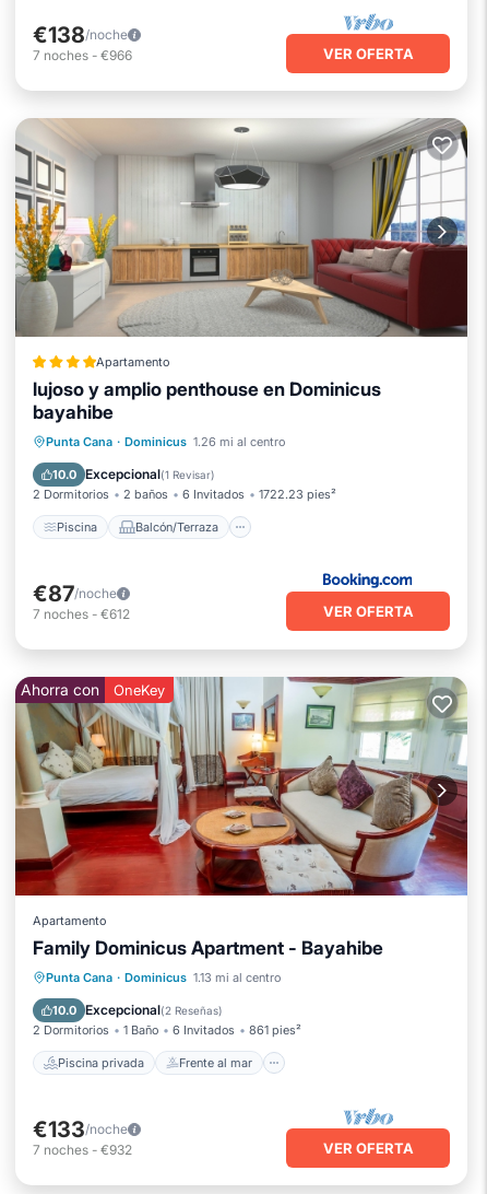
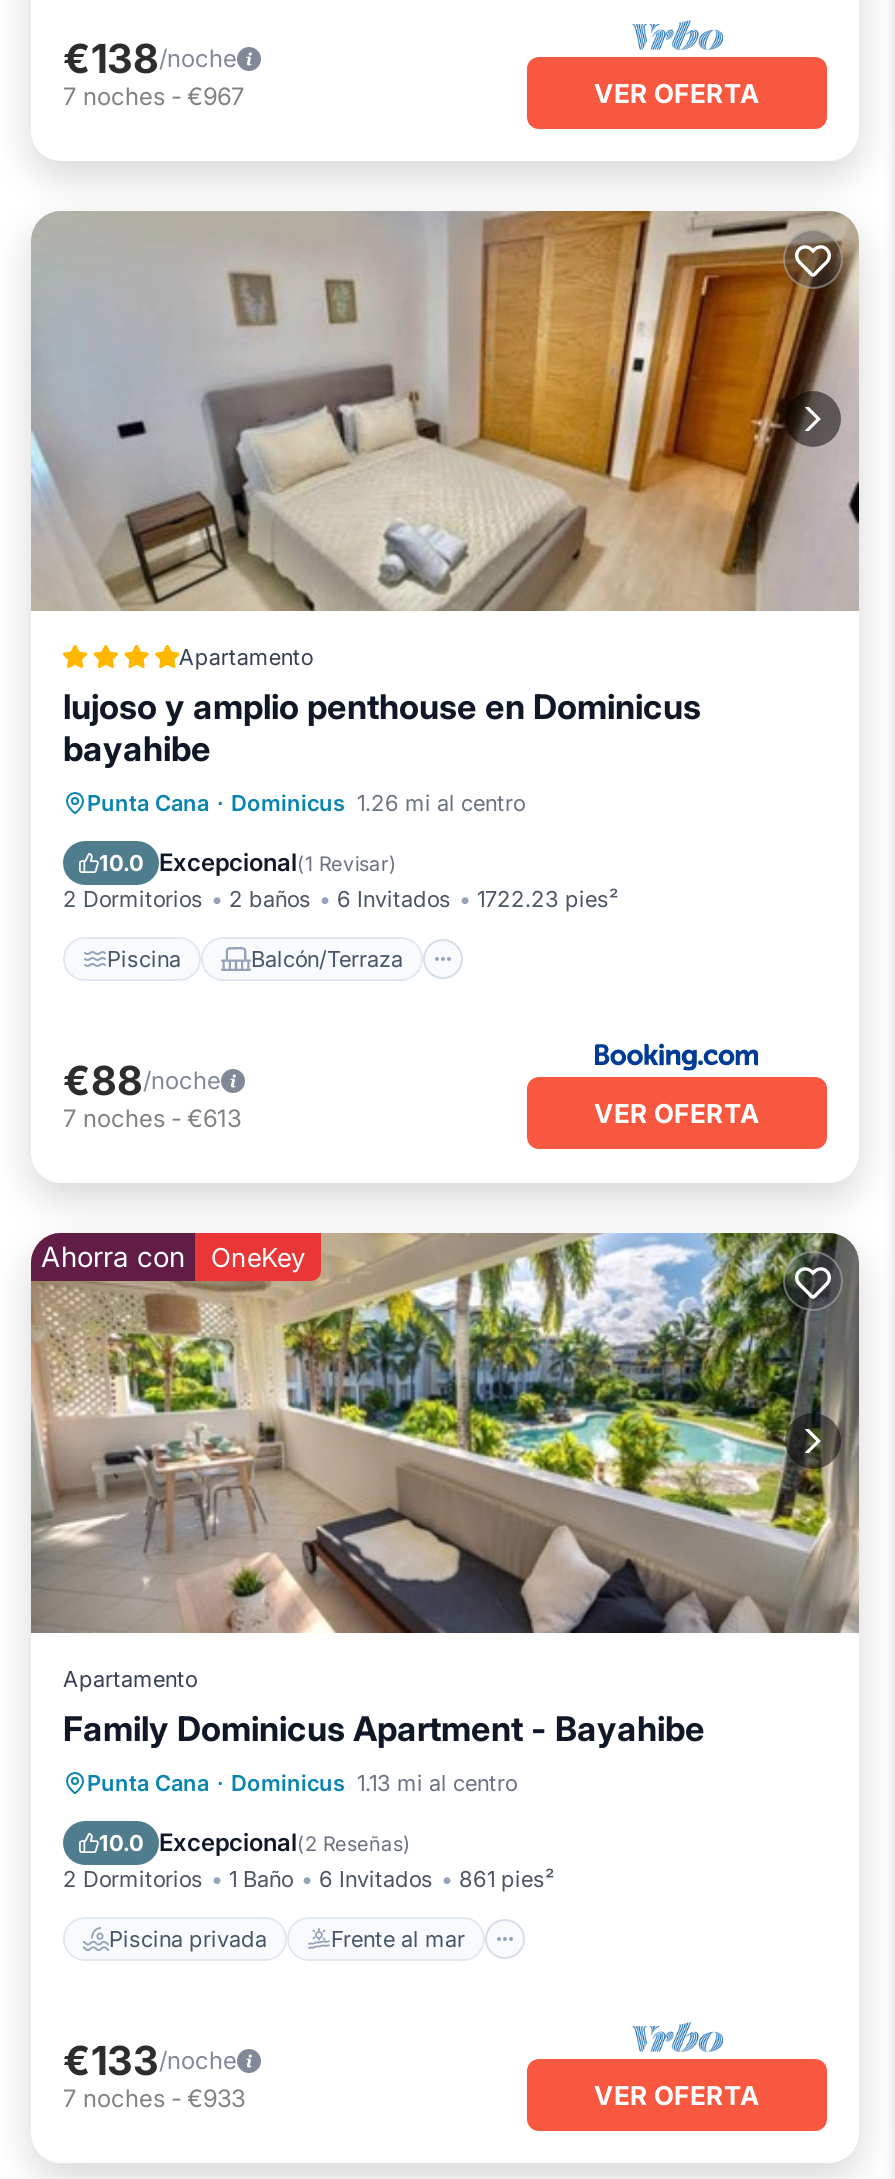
- 7 noches - €966
+ 7 noches - €967

- [image]
+ [image]

- €87/noche
+ €88/noche

- 7 noches - €612
+ 7 noches - €613

- [image]
+ [image]

- 7 noches - €932
+ 7 noches - €933
